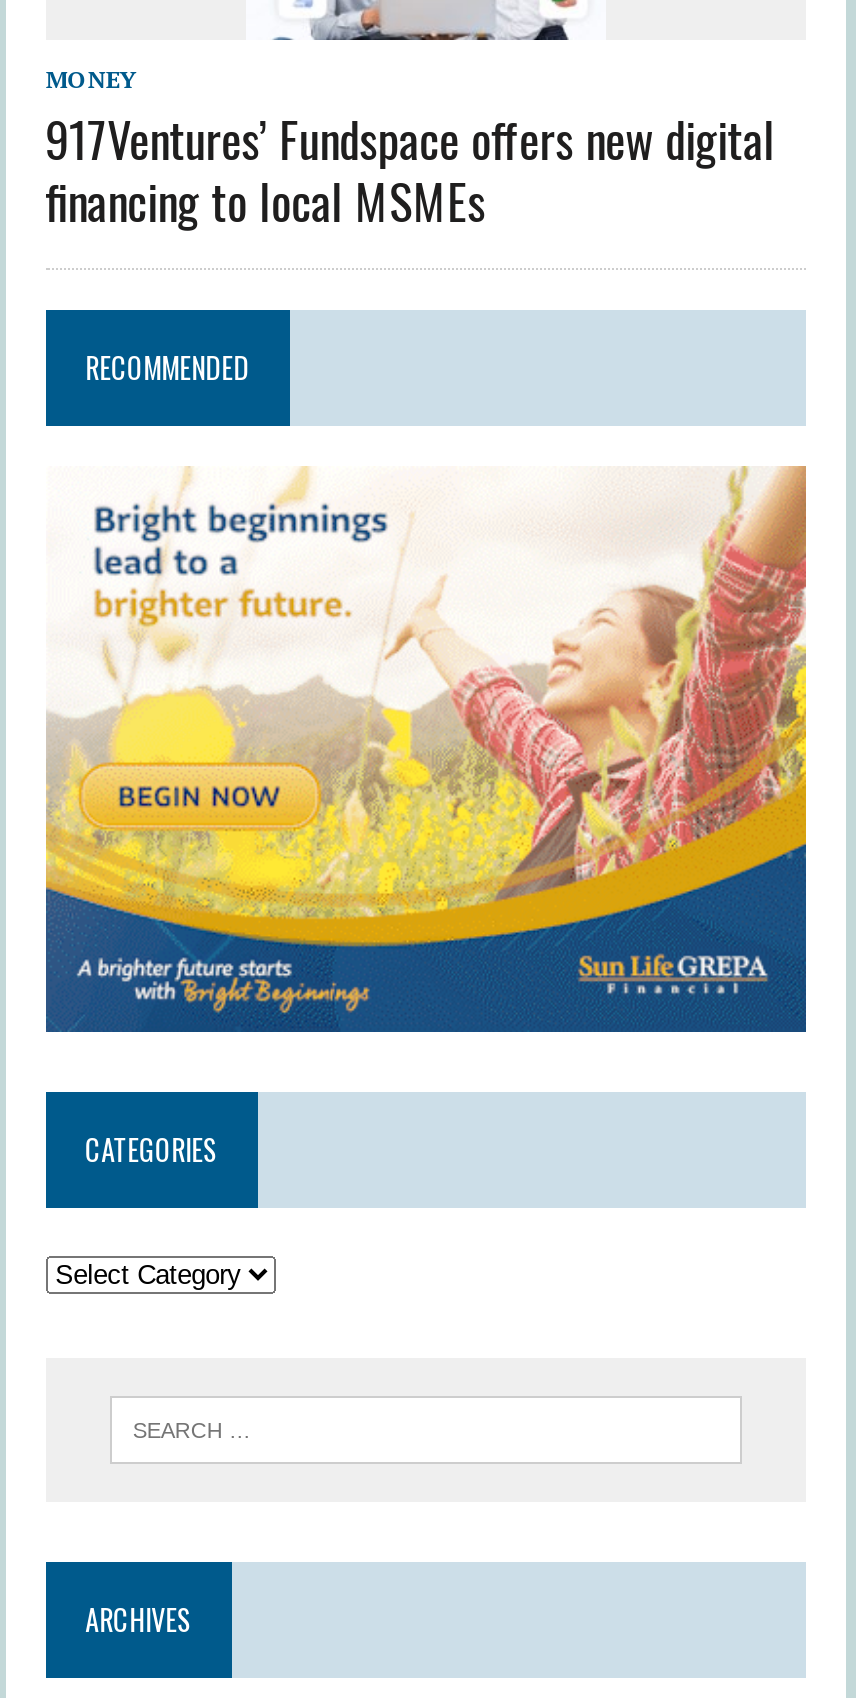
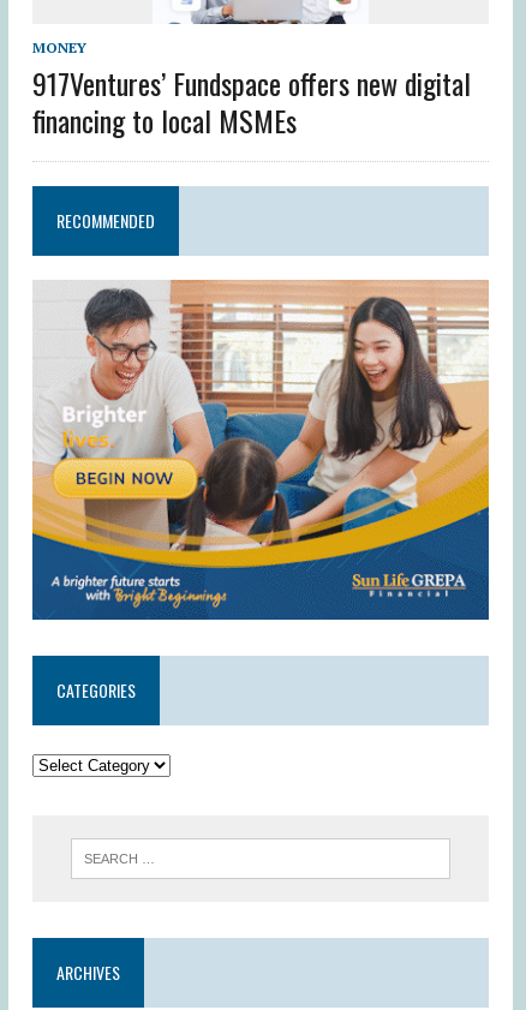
- [image]
+ [image]
